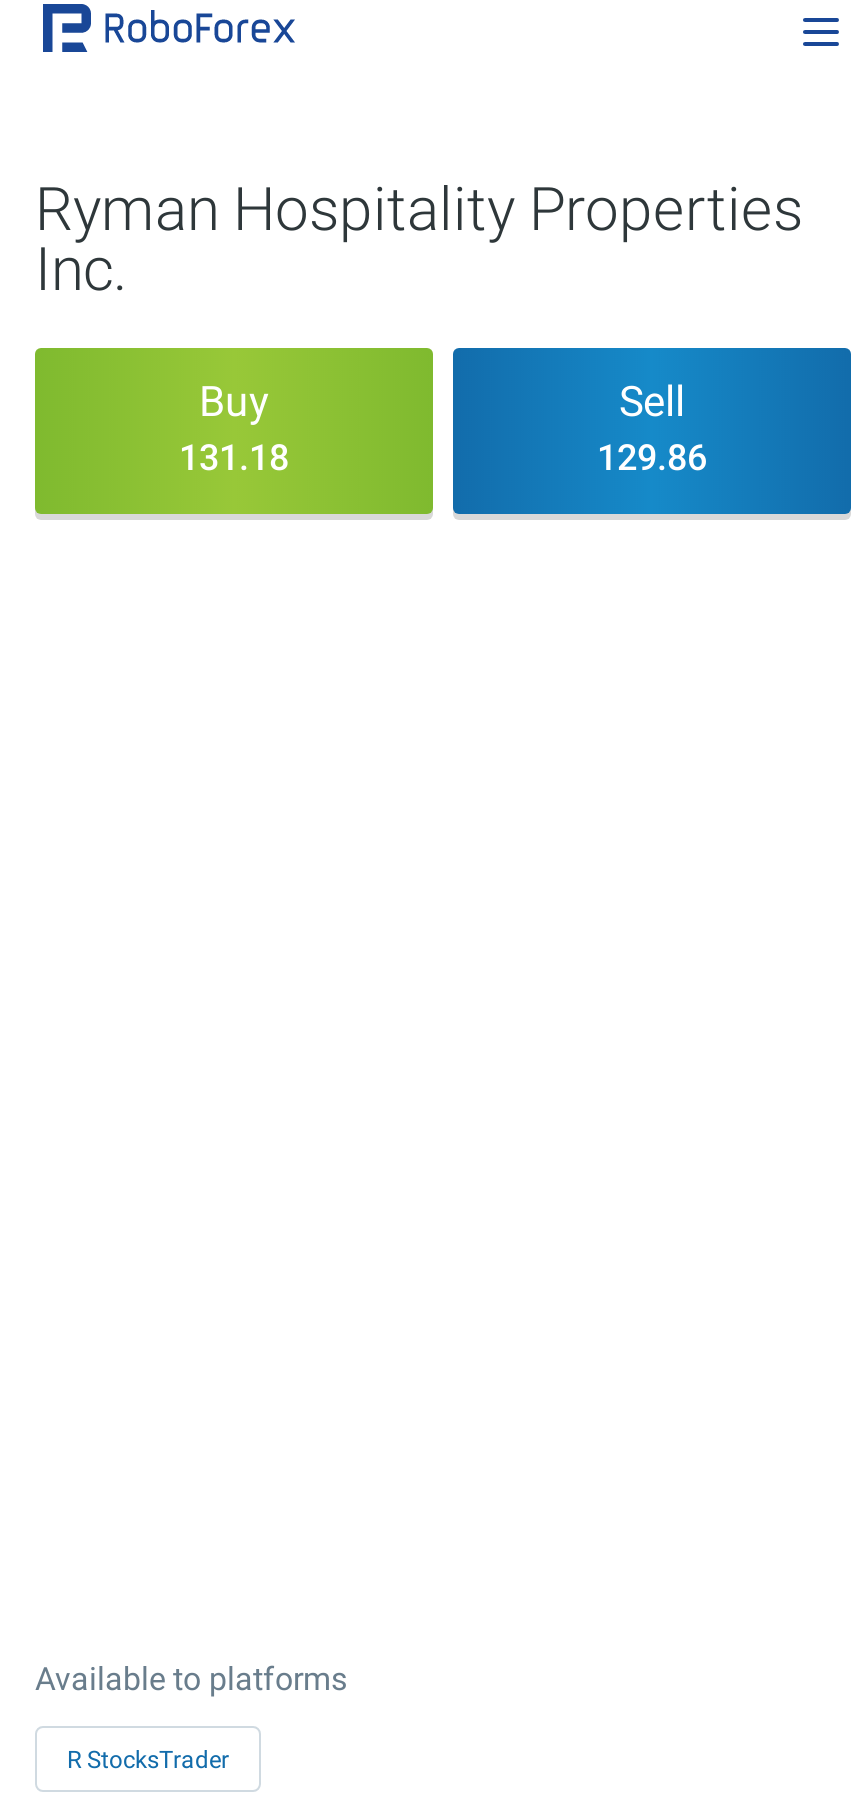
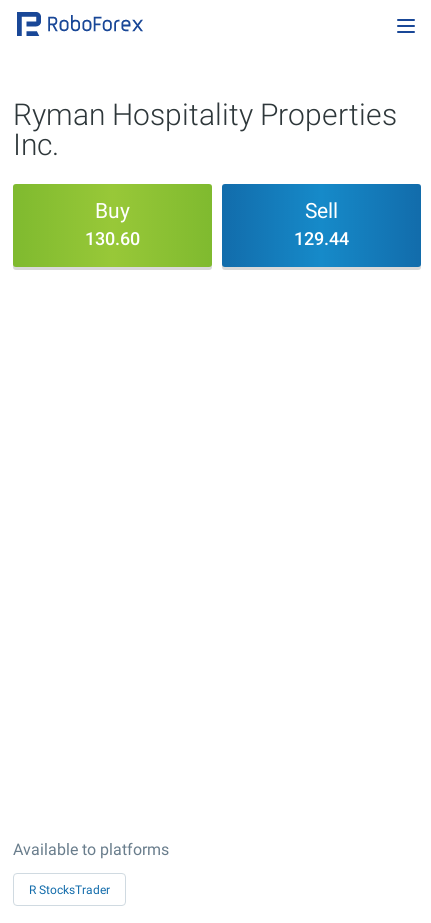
- 131.18
+ 130.60

- 129.86
+ 129.44
